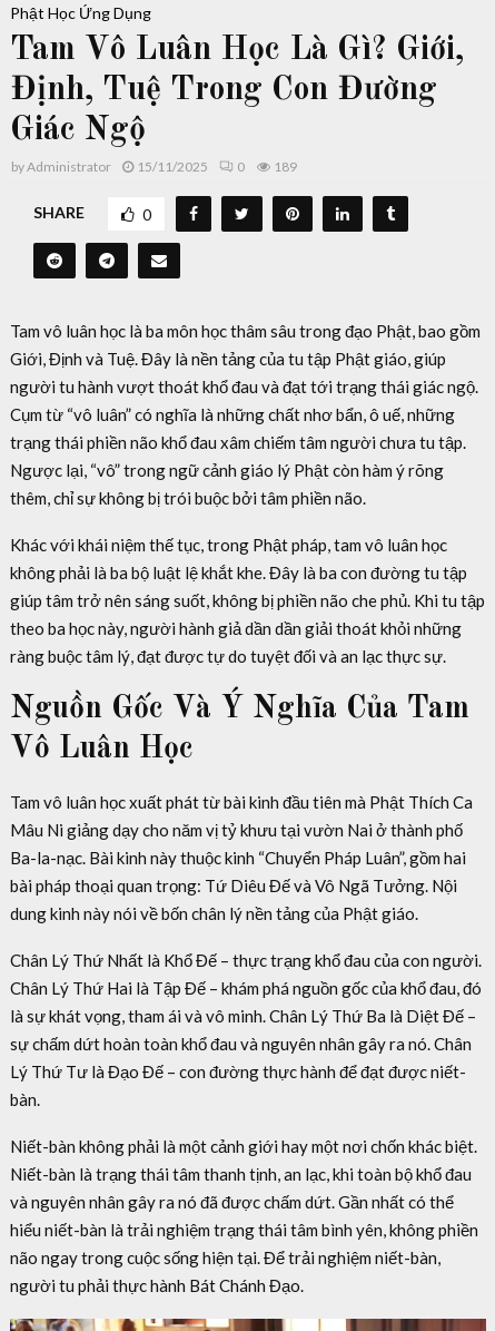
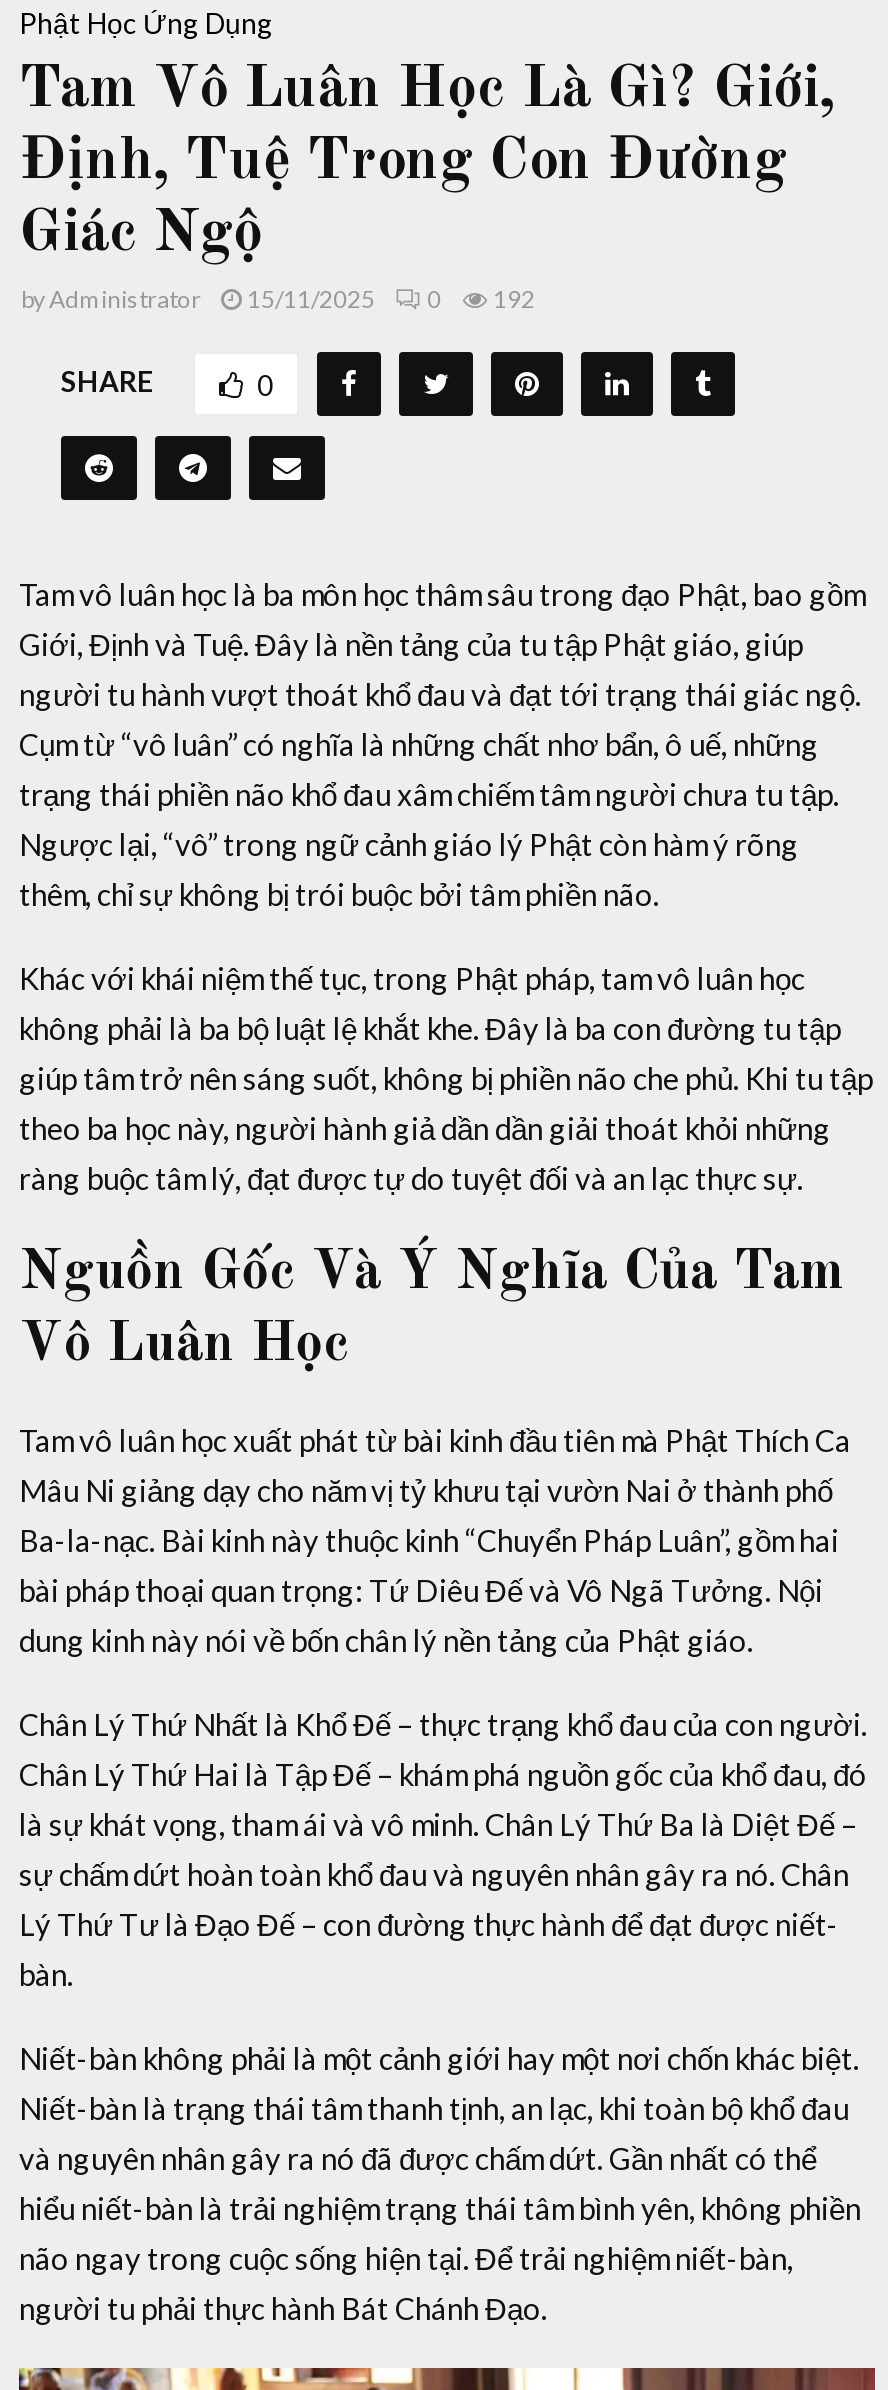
- byAdministrator 15/11/2025 0 189
+ byAdministrator 15/11/2025 0 192
